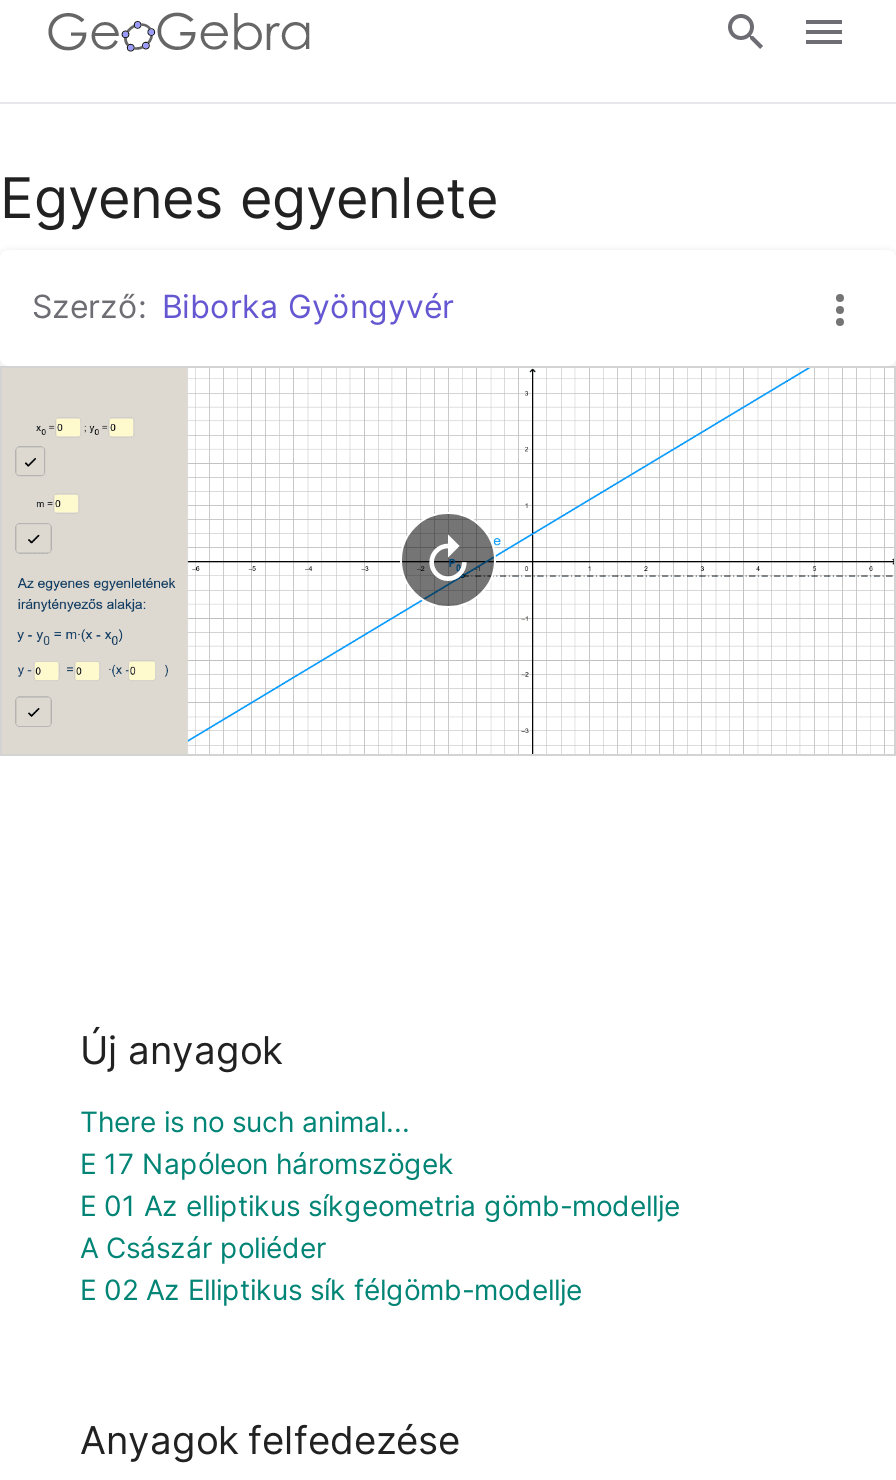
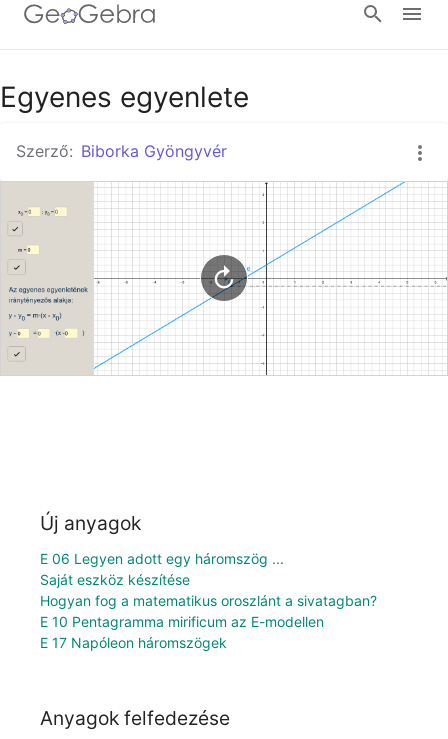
- There is no such animal...
+ E 06 Legyen adott egy háromszög ...
+ Saját eszköz készítése
+ Hogyan fog a matematikus oroszlánt a sivatagban?
+ E 10 Pentagramma mirificum az E-modellen

moved down: E 17 Napóleon háromszögek

- E 01 Az elliptikus síkgeometria gömb-modellje
- A Császár poliéder
- E 02 Az Elliptikus sík félgömb-modellje
